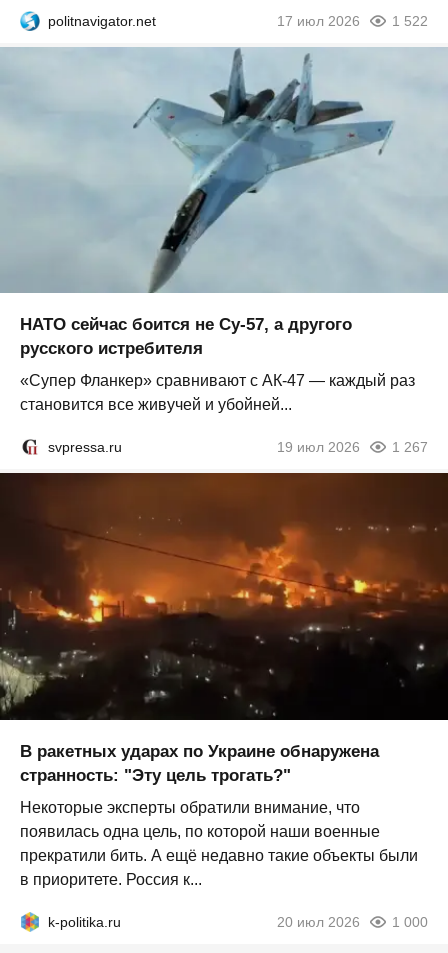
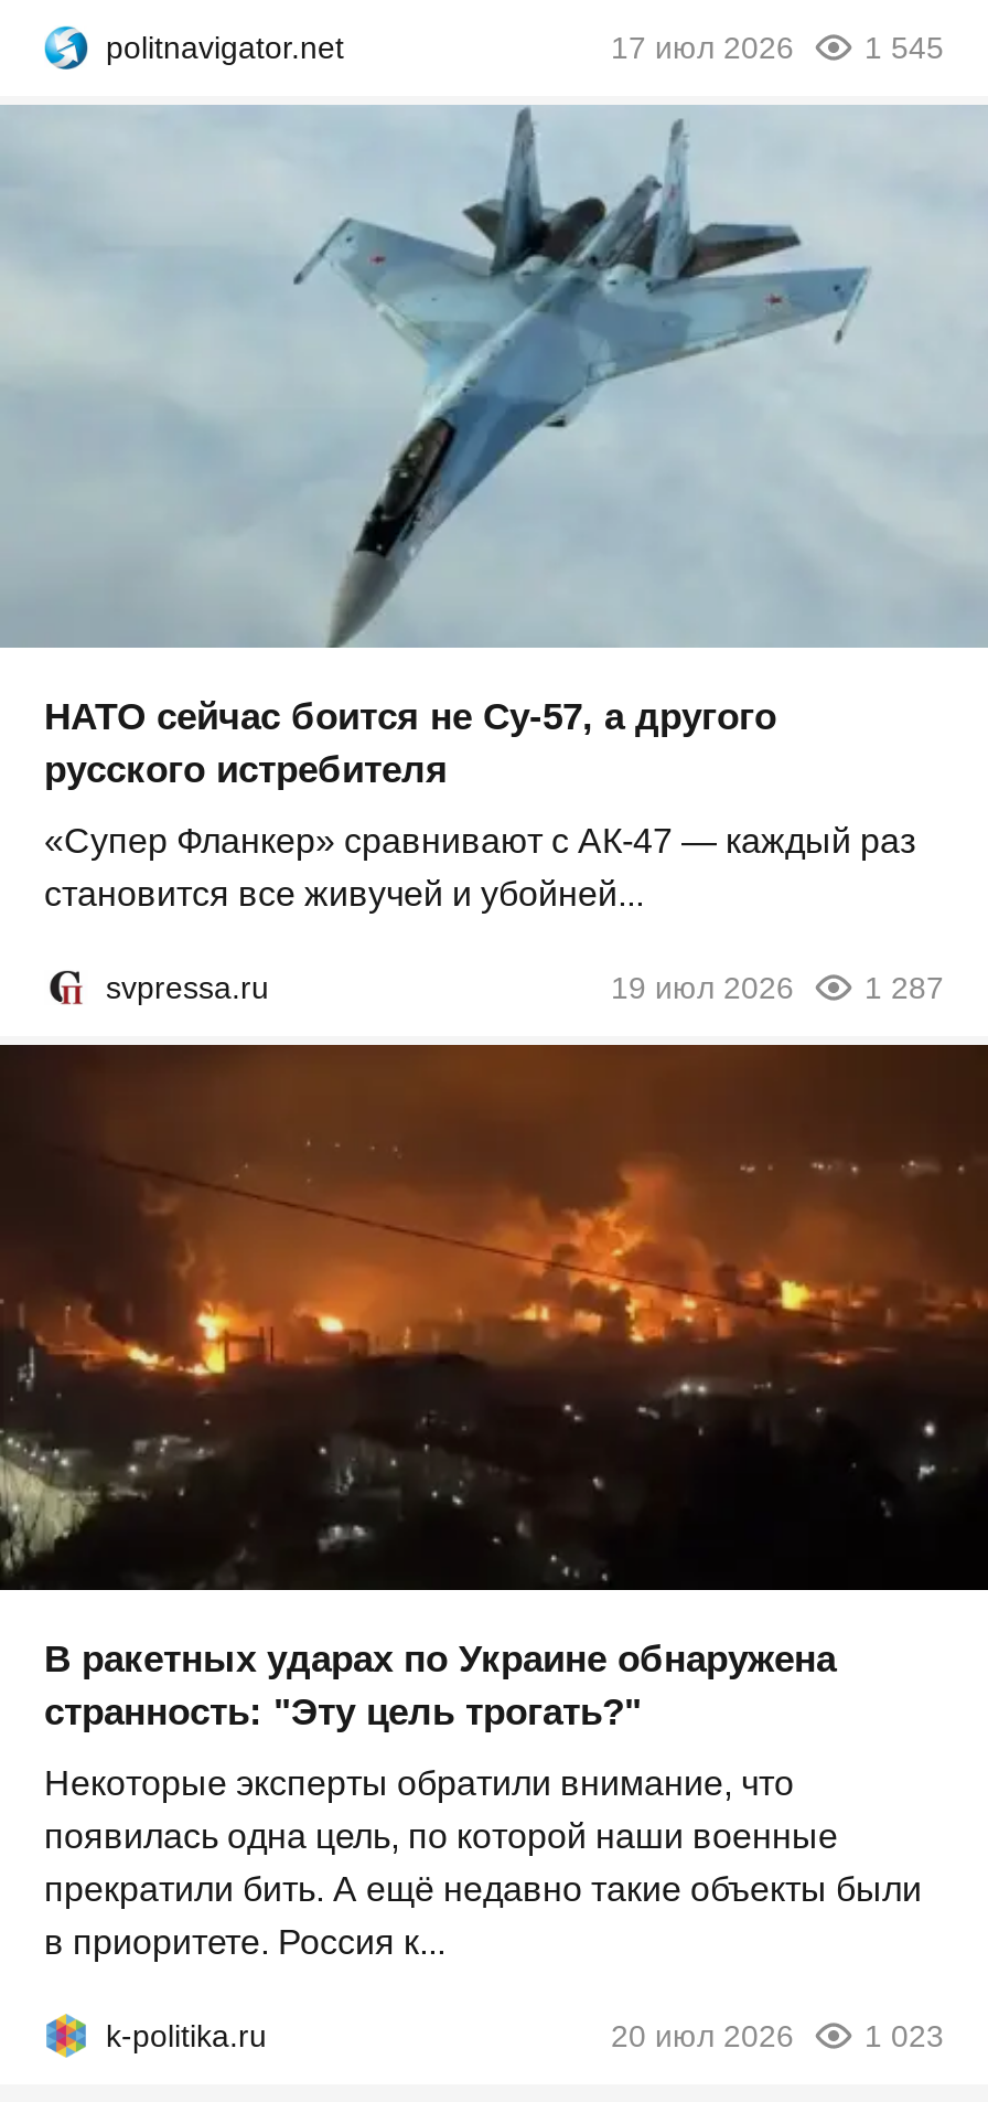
- 1 522
+ 1 545

- 19 июл 2026 1 267
+ 19 июл 2026 1 287

- 20 июл 2026 1 000
+ 20 июл 2026 1 023
